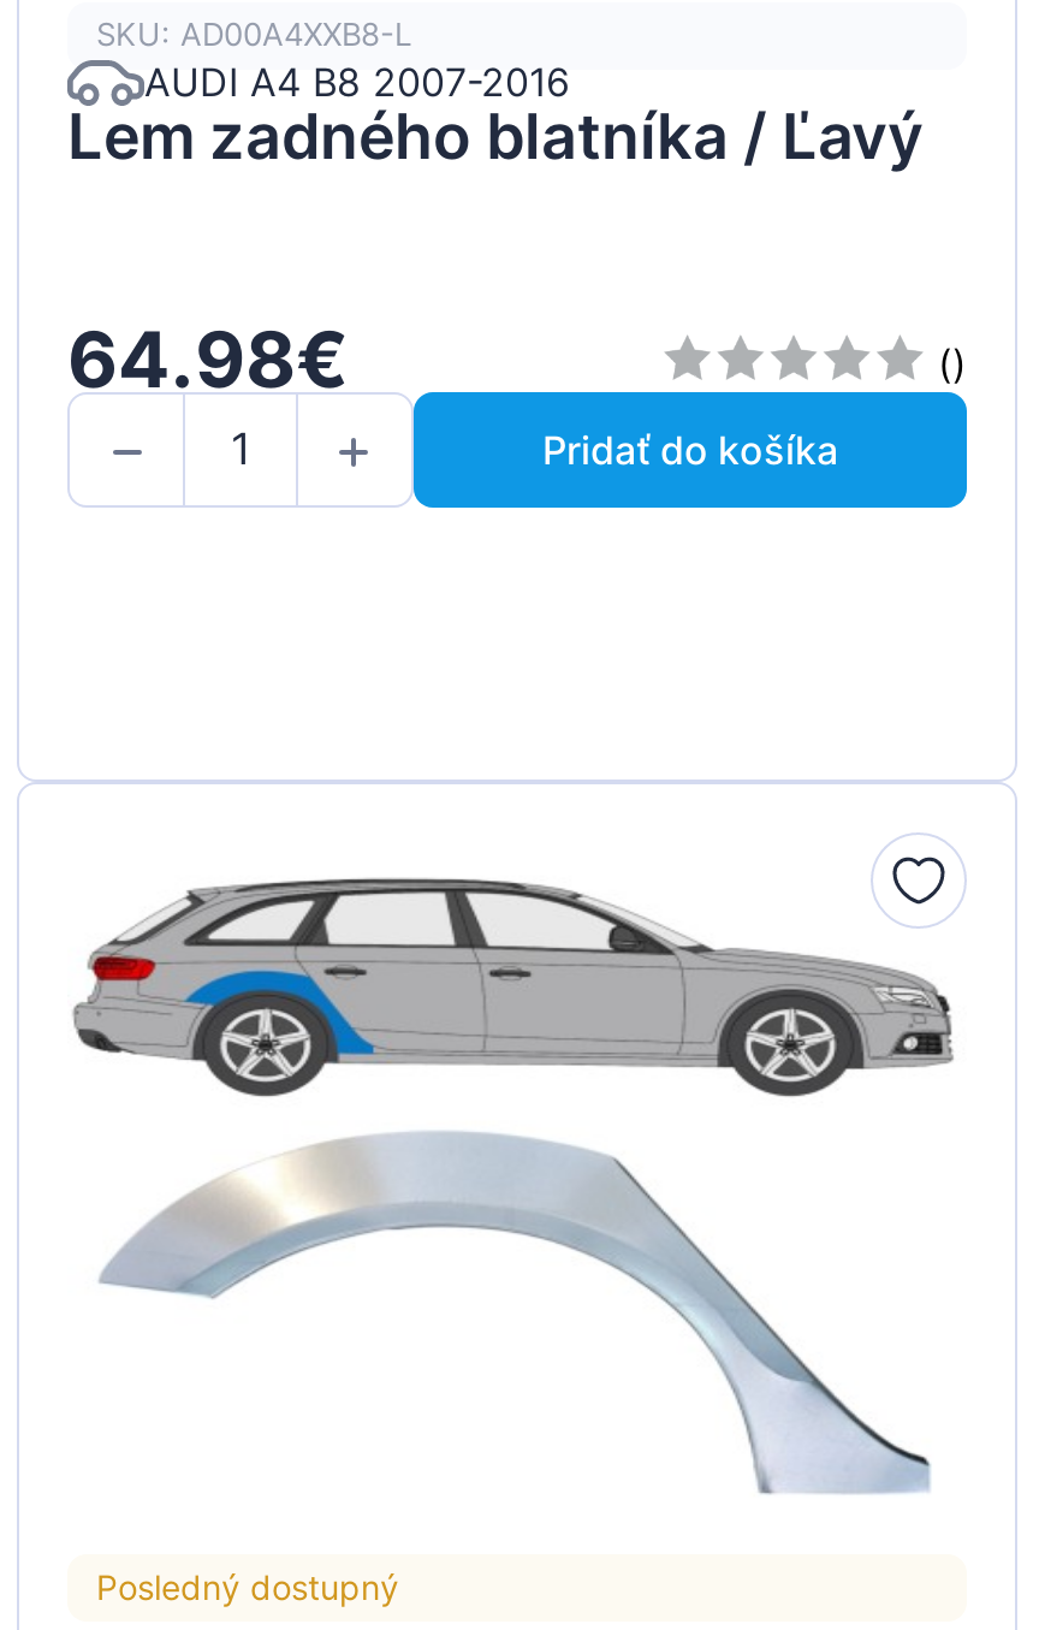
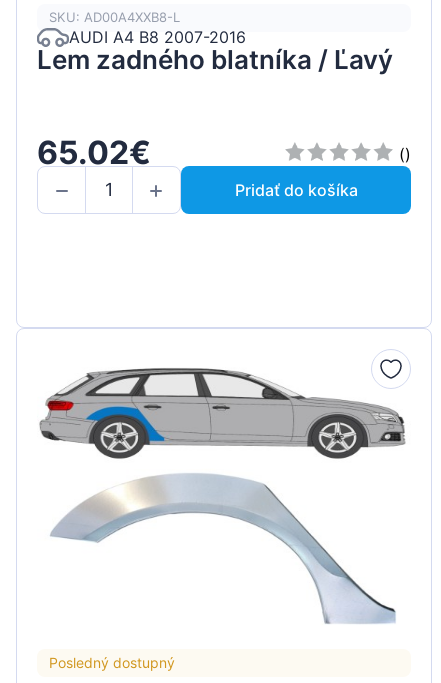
- 64.98€
+ 65.02€
